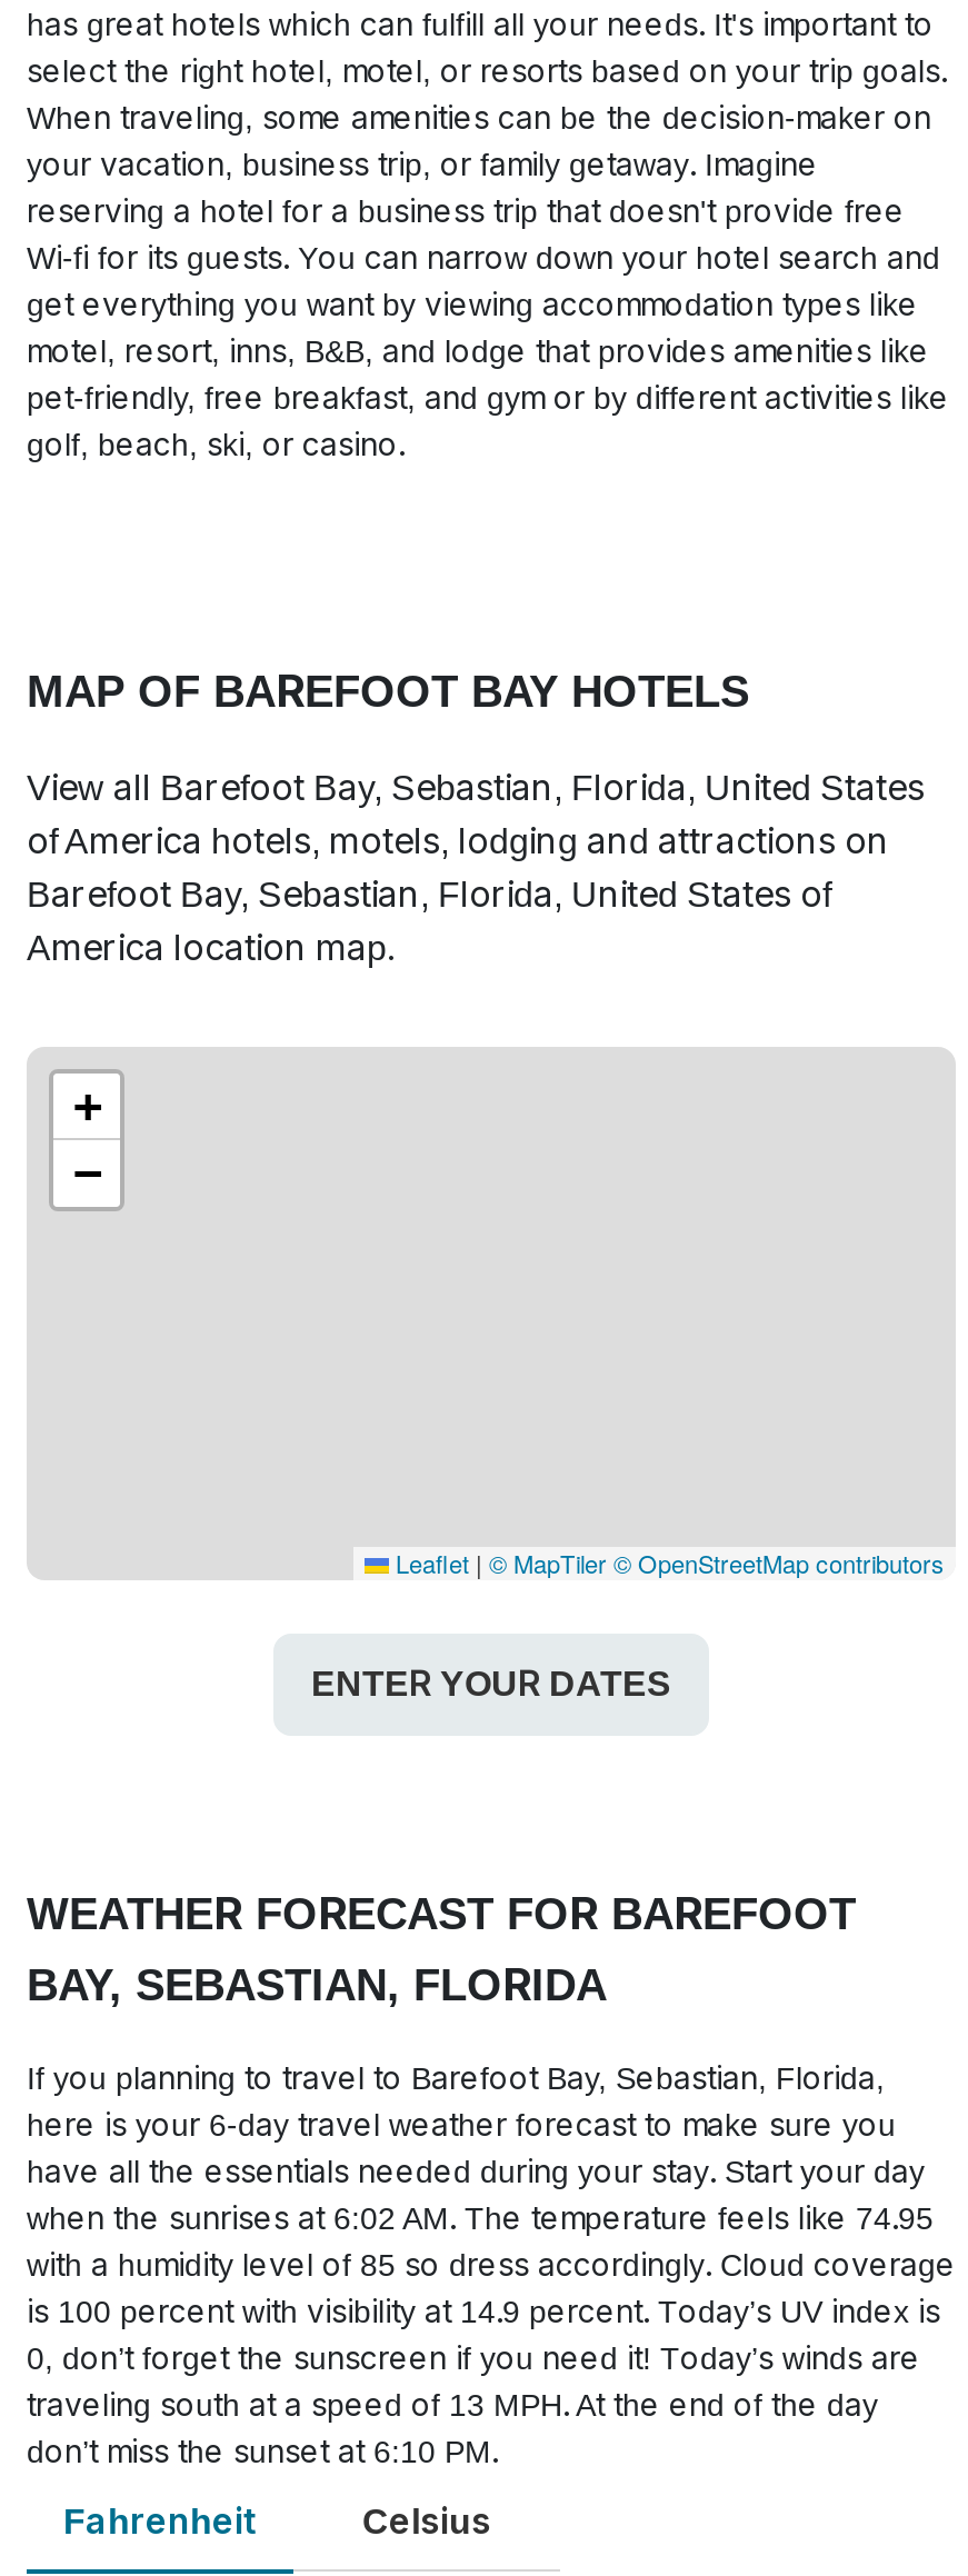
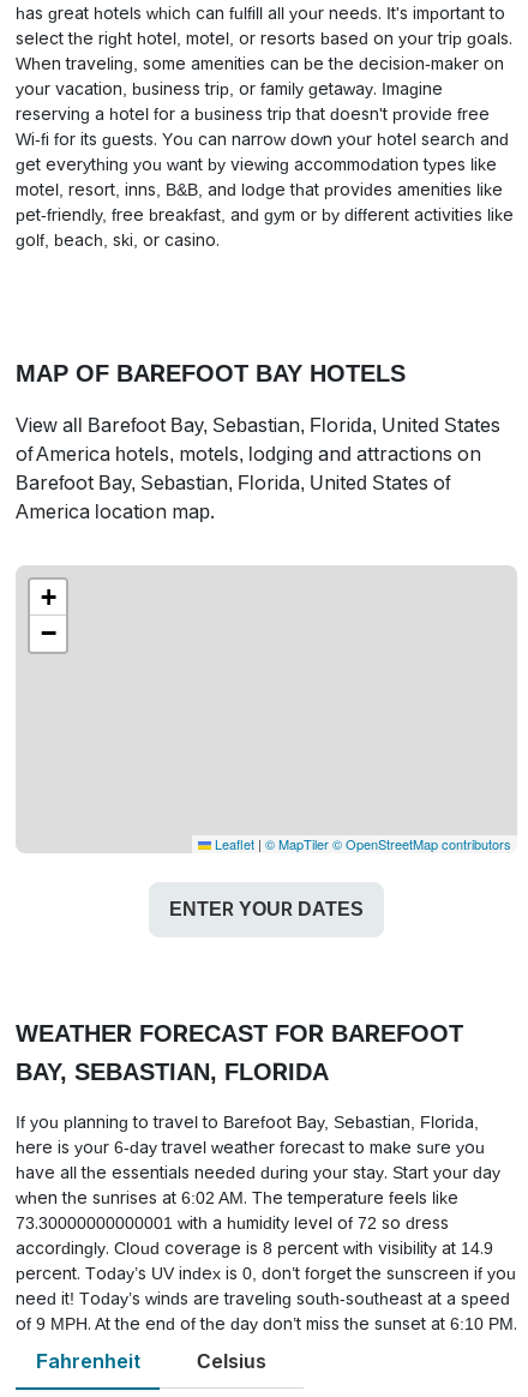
- when the sunrises at 6:02 AM. The temperature feels like 74.95
- with a humidity level of 85 so dress accordingly. Cloud coverage
- is 100 percent with visibility at 14.9 percent. Today’s UV index is
- 0, don’t forget the sunscreen if you need it! Today’s winds are
- traveling south at a speed of 13 MPH. At the end of the day
- don’t miss the sunset at 6:10 PM.
+ when the sunrises at 6:02 AM. The temperature feels like
+ 73.30000000000001 with a humidity level of 72 so dress
+ accordingly. Cloud coverage is 8 percent with visibility at 14.9
+ percent. Today’s UV index is 0, don’t forget the sunscreen if you
+ need it! Today’s winds are traveling south-southeast at a speed
+ of 9 MPH. At the end of the day don’t miss the sunset at 6:10 PM.
